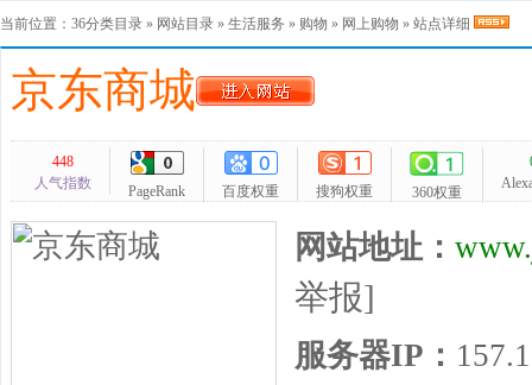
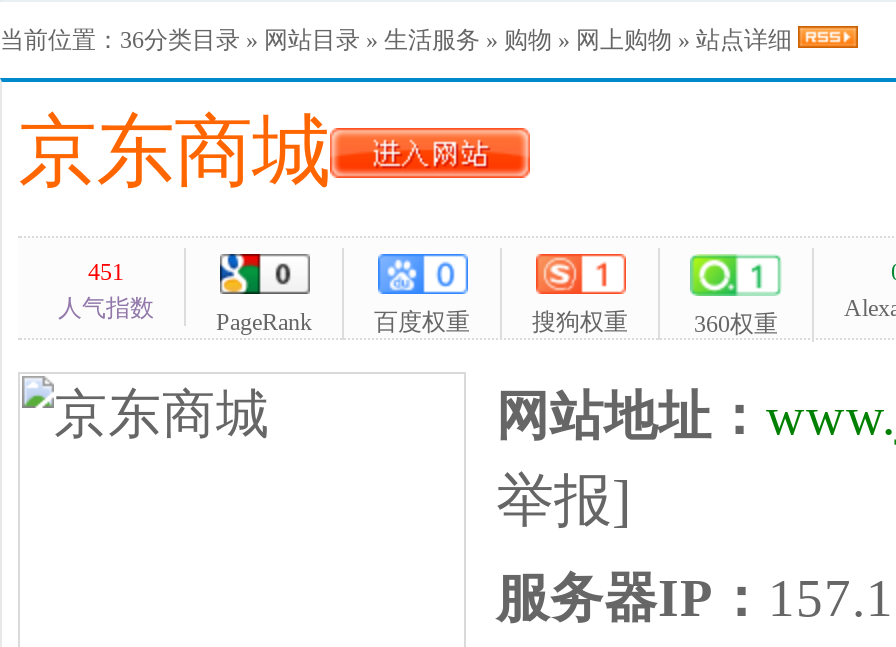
- 448
+ 451
